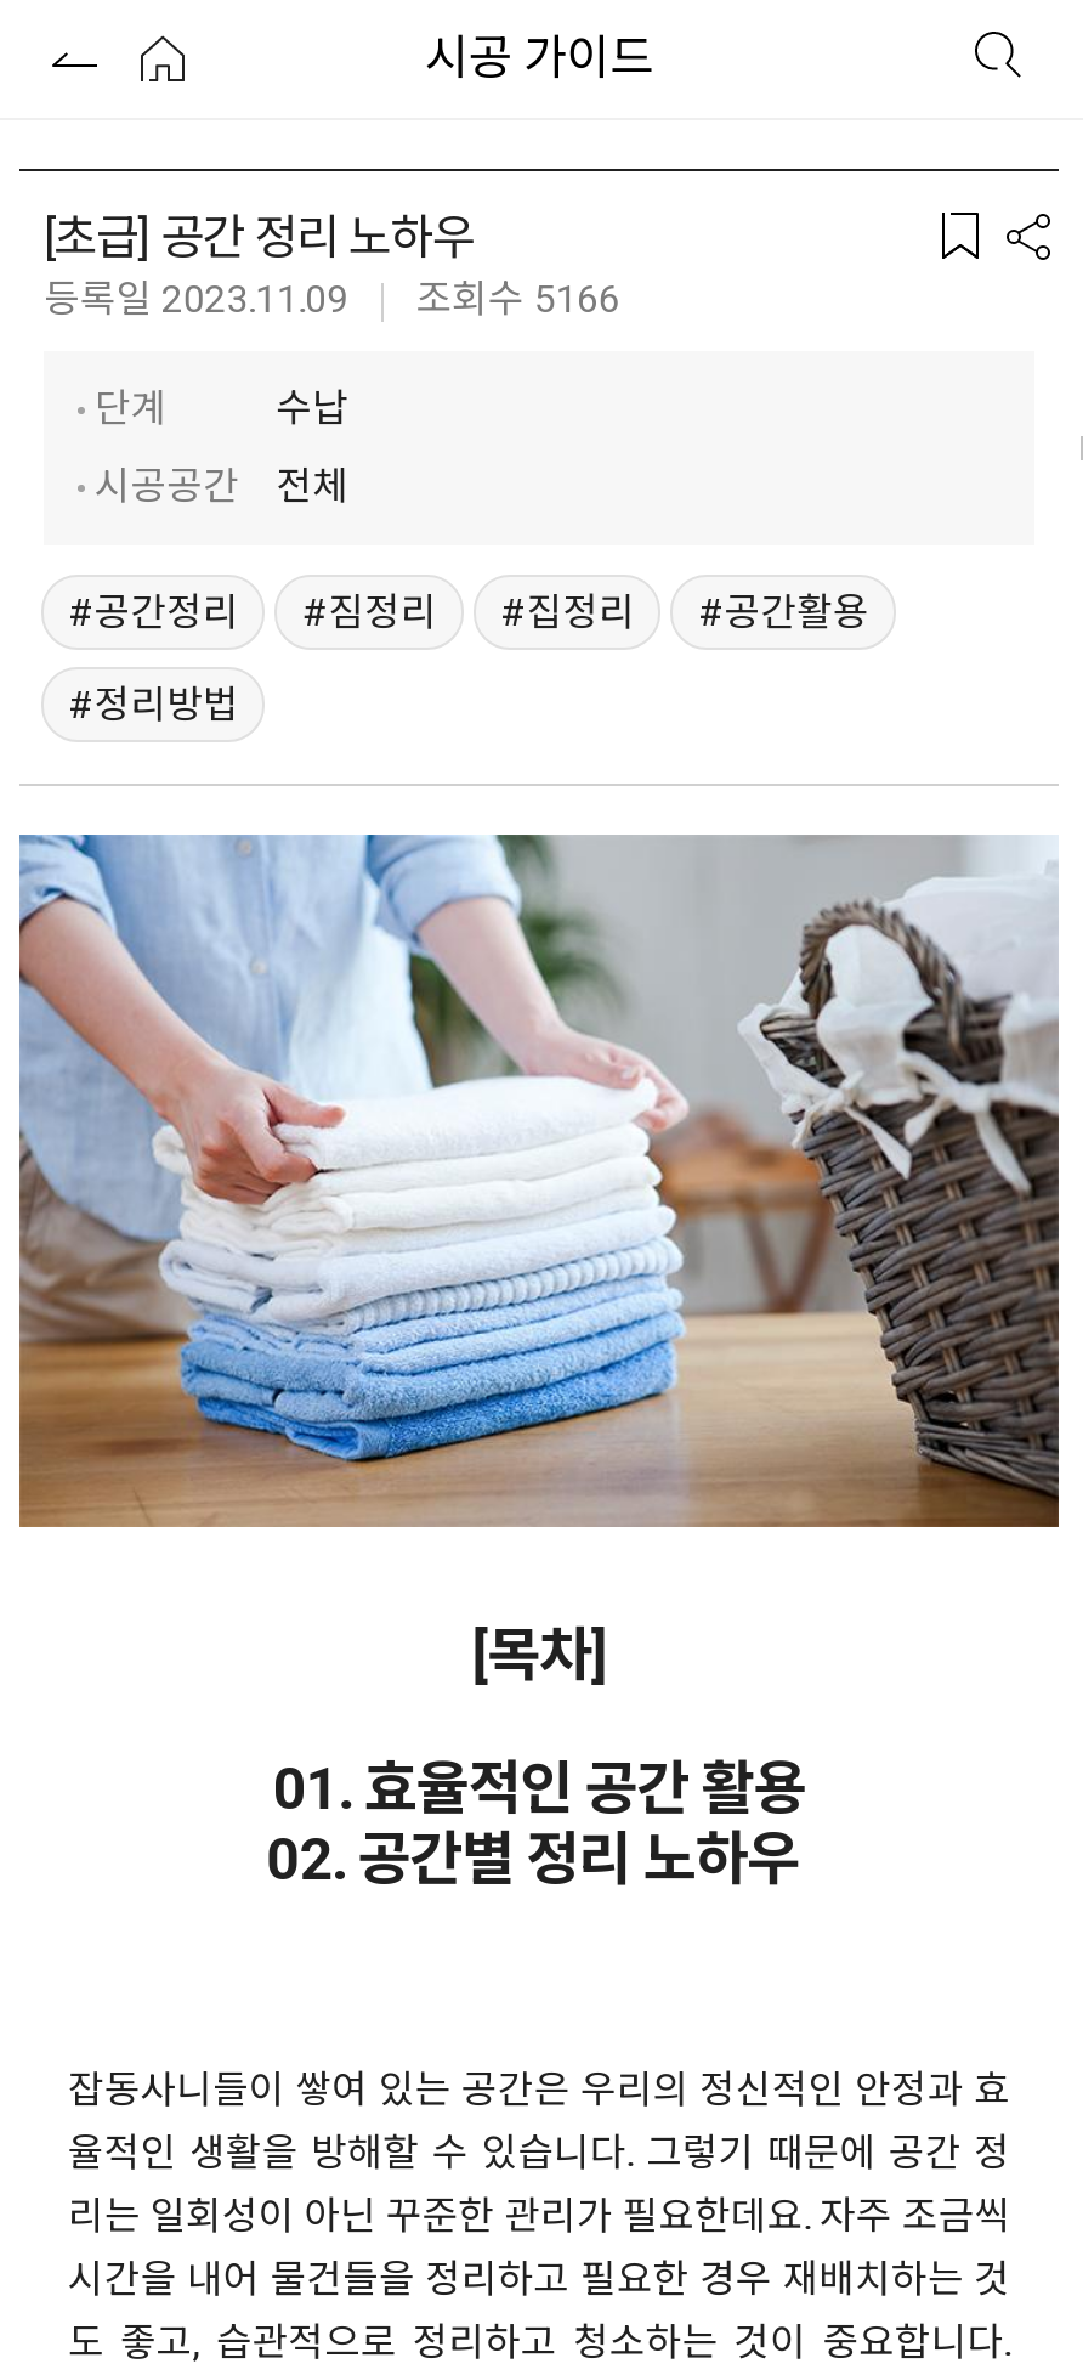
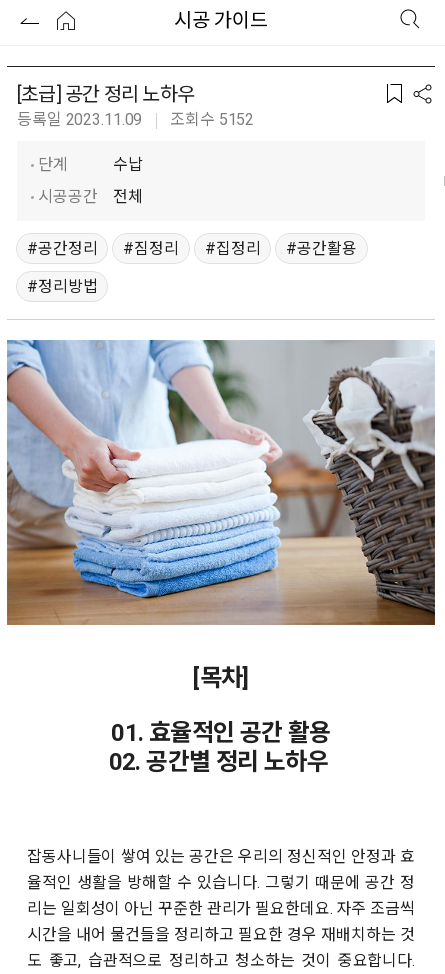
- 등록일 2023.11.09 조회수 5166
+ 등록일 2023.11.09 조회수 5152
